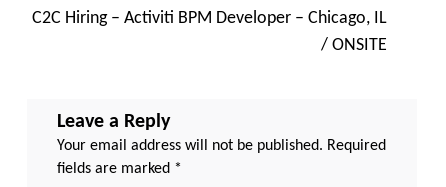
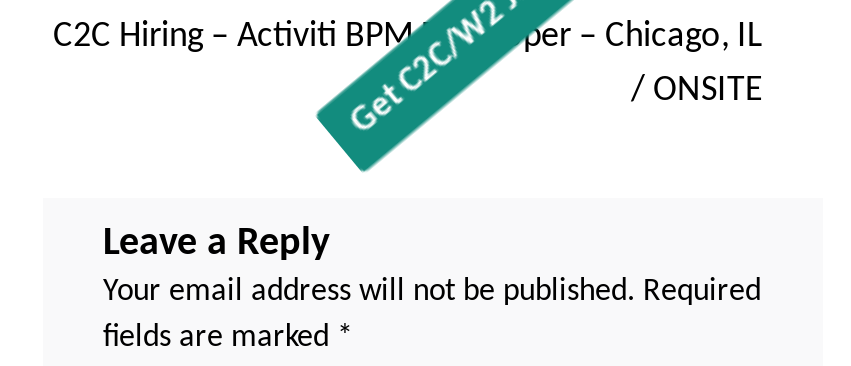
+ [image]
